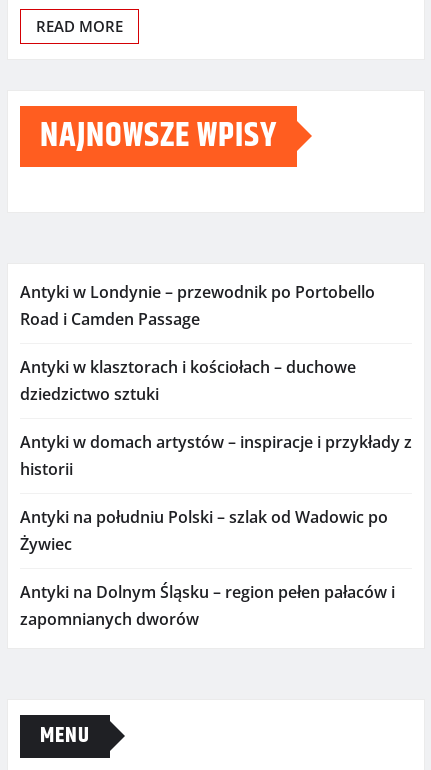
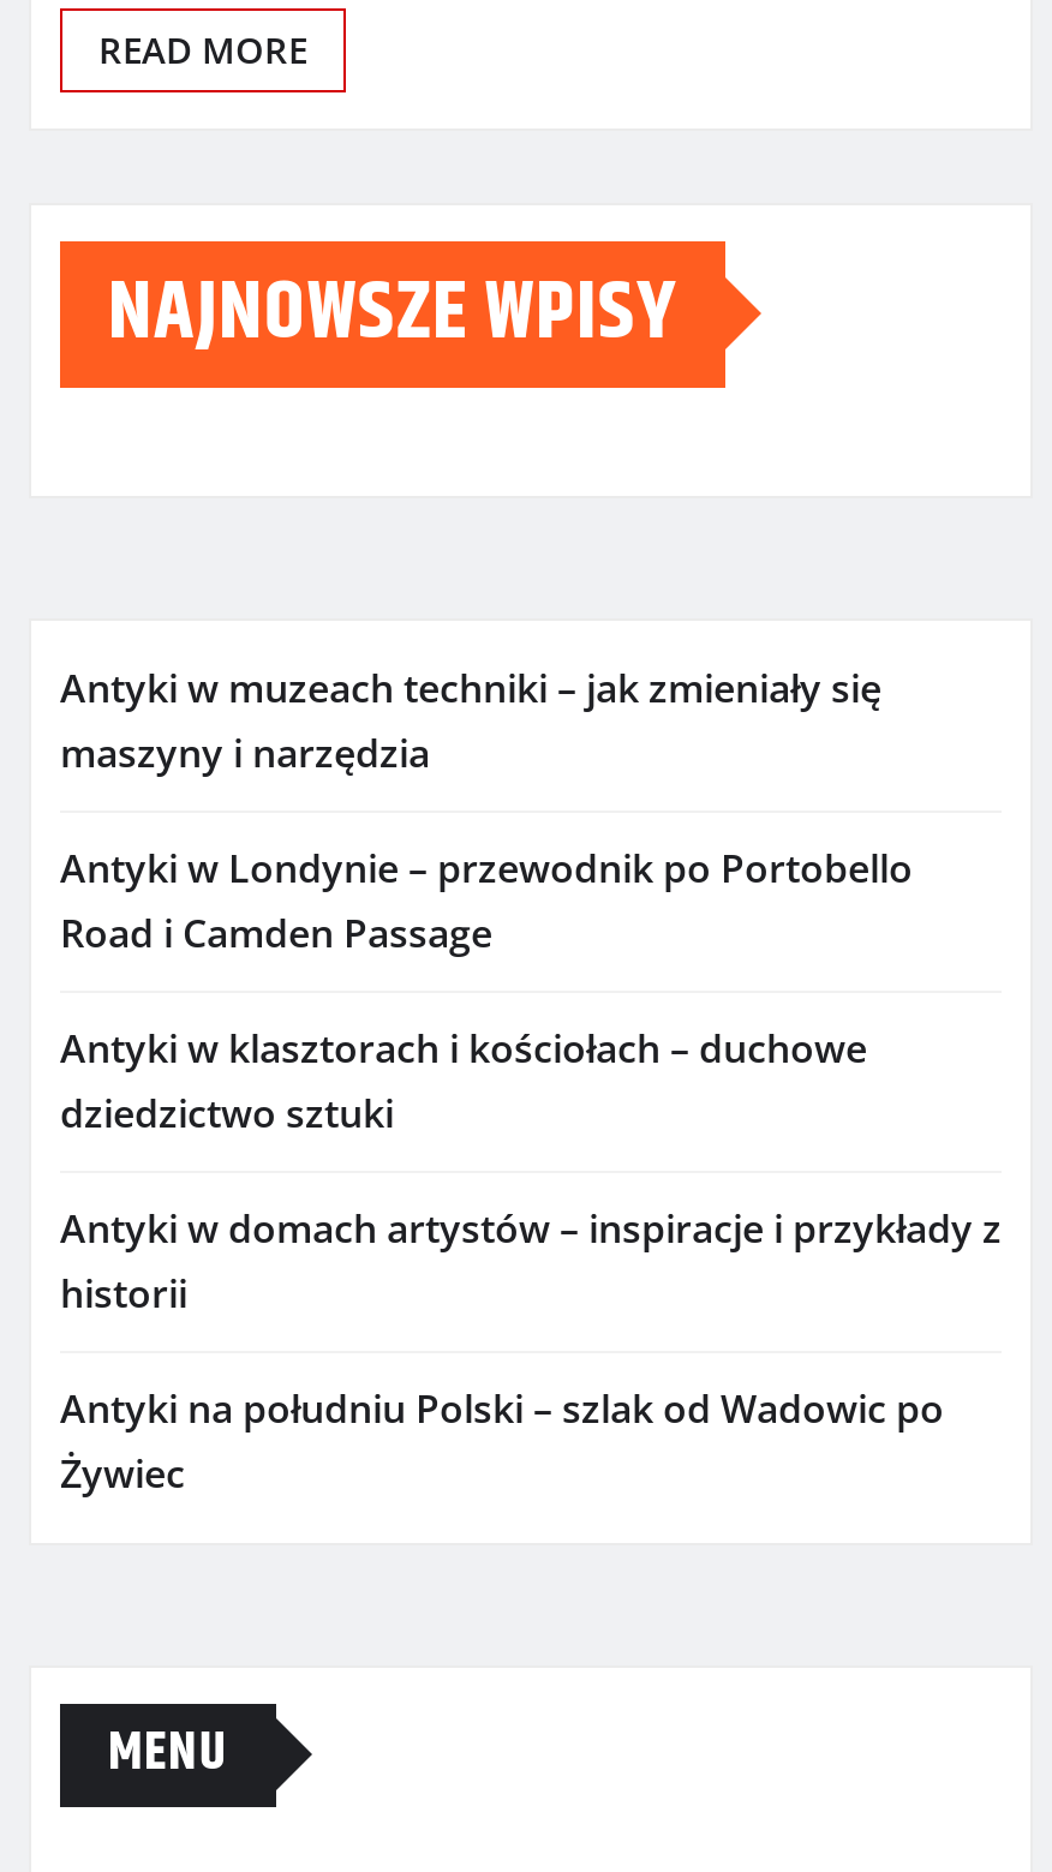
+ Antyki w muzeach techniki – jak zmieniały się
+ maszyny i narzędzia

moved down: Antyki w Londynie – przewodnik po Portobello | Road i Camden Passage | Antyki w klasztorach i kościołach – duchowe | dziedzictwo sztuki | Antyki w domach artystów – inspiracje i przykłady z | historii | Antyki na południu Polski – szlak od Wadowic po | Żywiec

- Antyki na Dolnym Śląsku – region pełen pałaców i
- zapomnianych dworów
